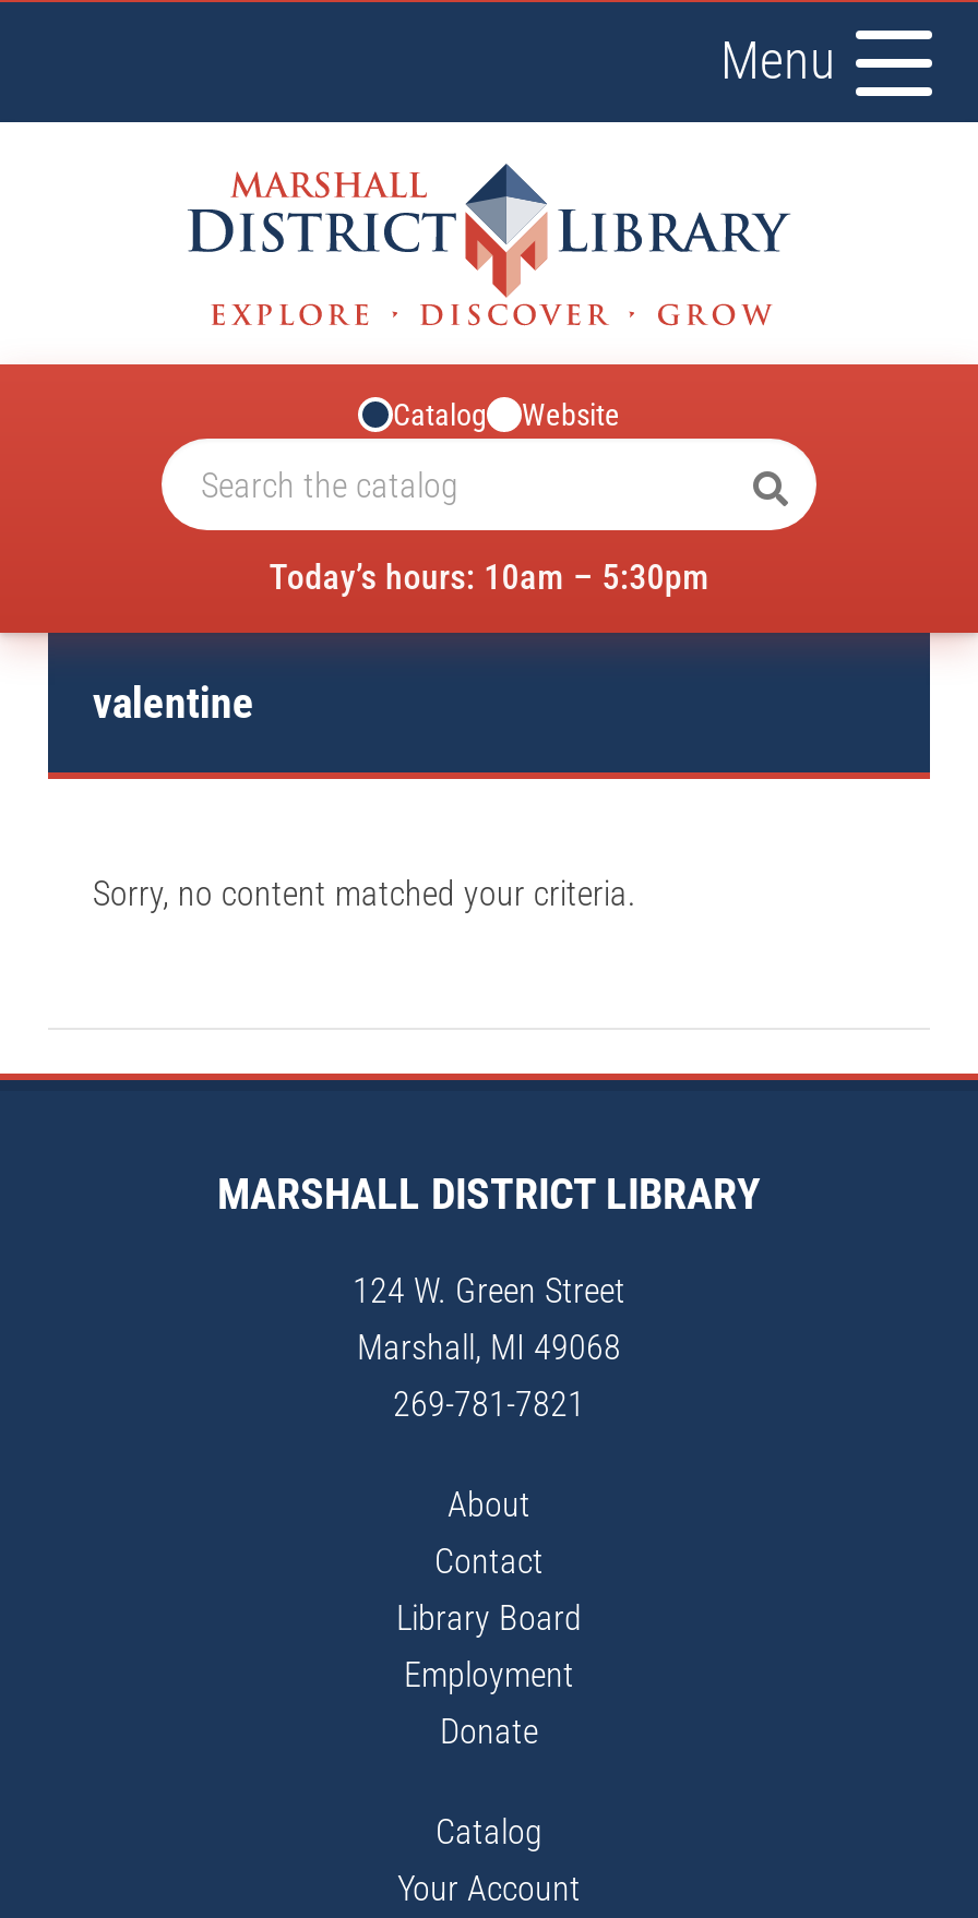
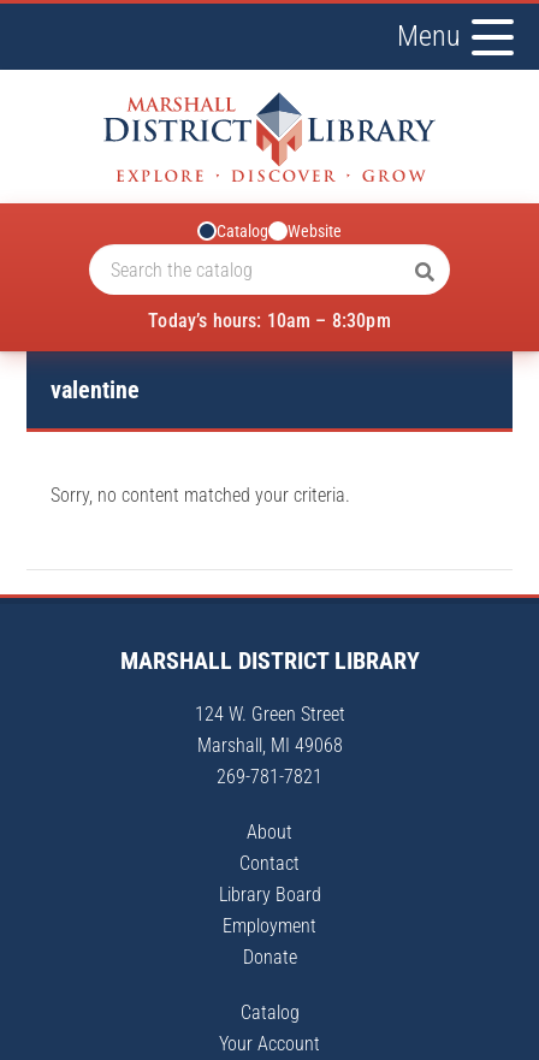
- Today’s hours: 10am – 5:30pm
+ Today’s hours: 10am – 8:30pm
